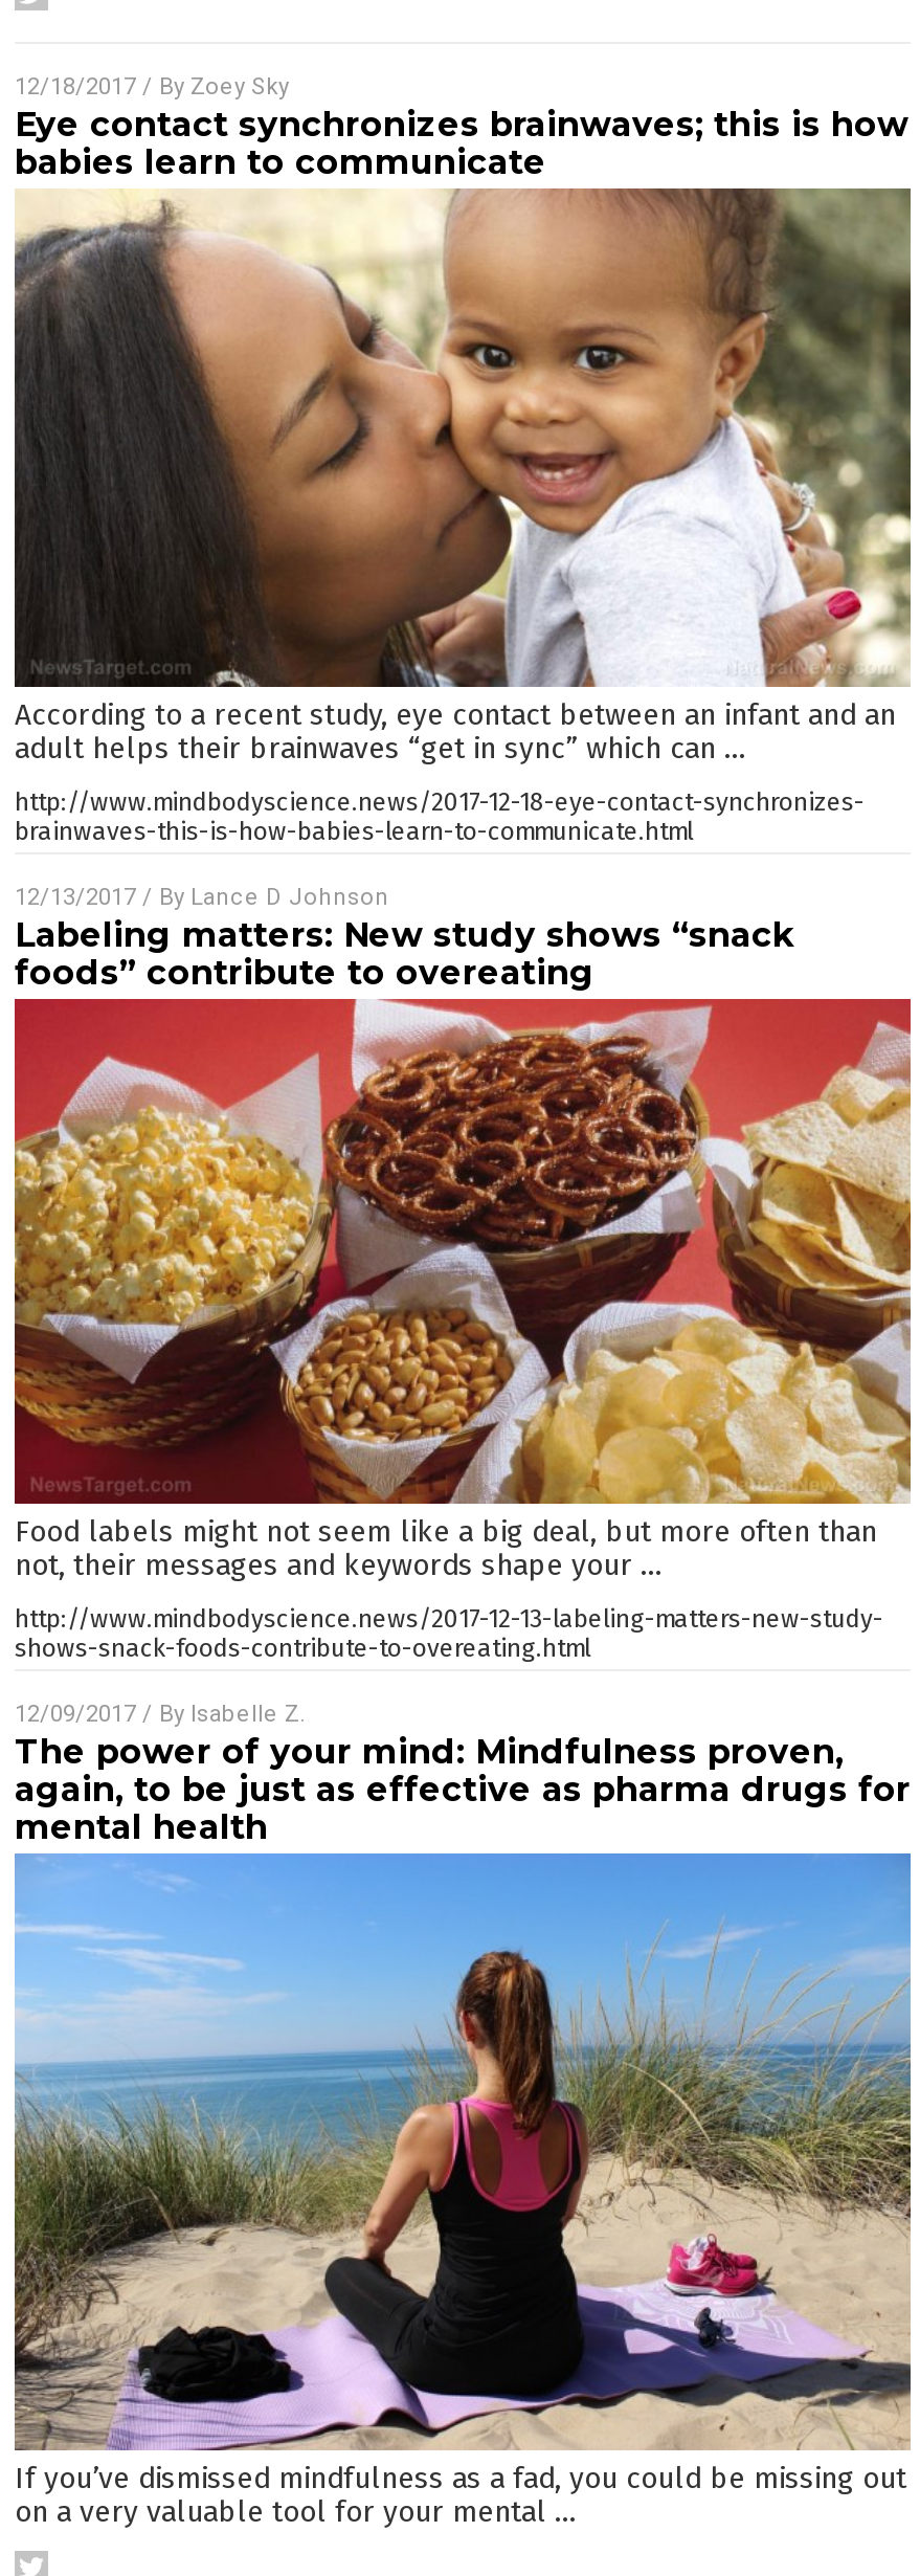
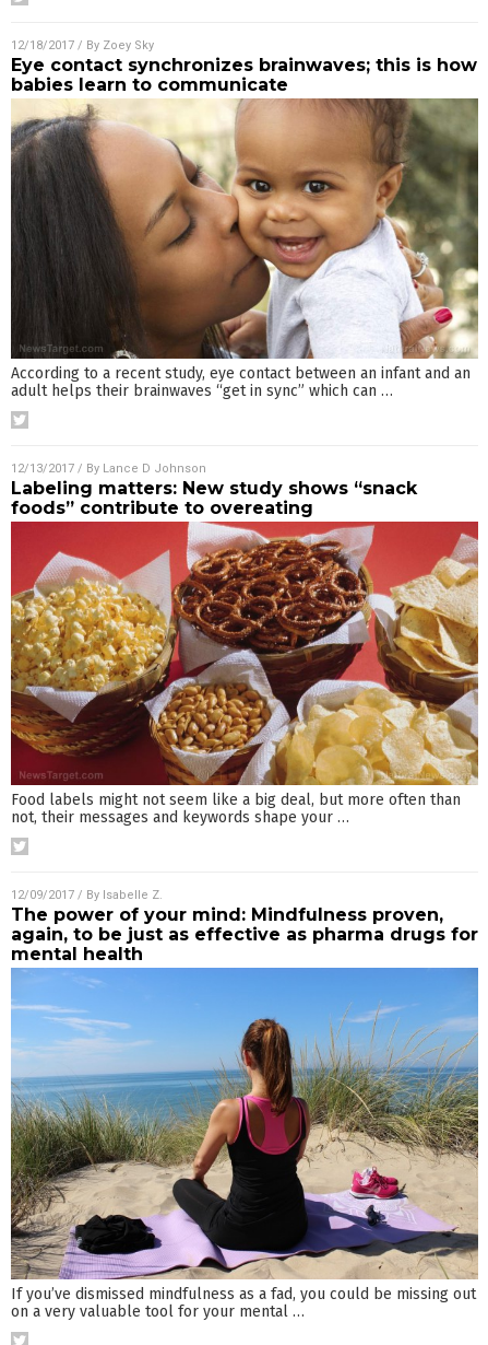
- http://www.mindbodyscience.news/2017-12-18-eye-contact-synchronizes-
- brainwaves-this-is-how-babies-learn-to-communicate.html

- http://www.mindbodyscience.news/2017-12-13-labeling-matters-new-study-
- shows-snack-foods-contribute-to-overeating.html
